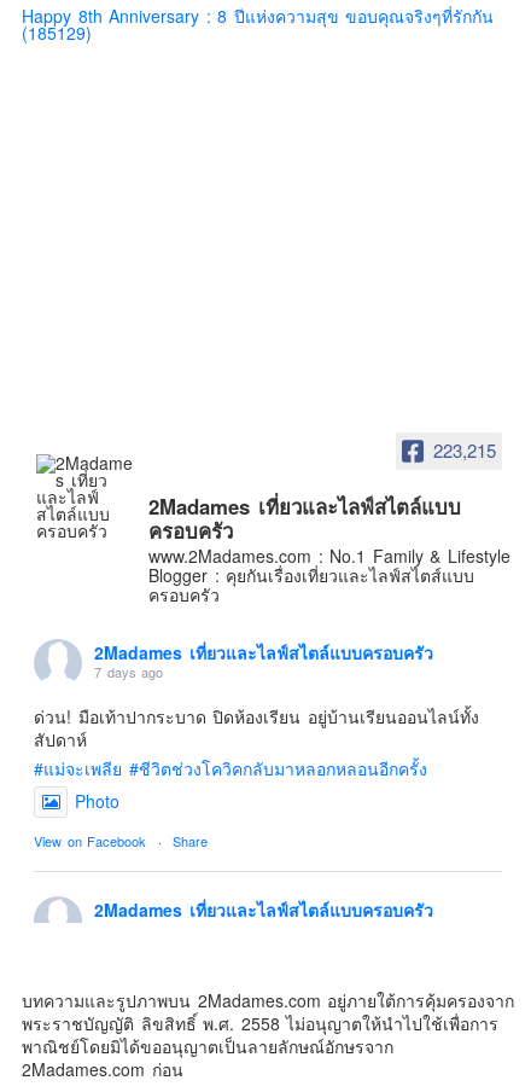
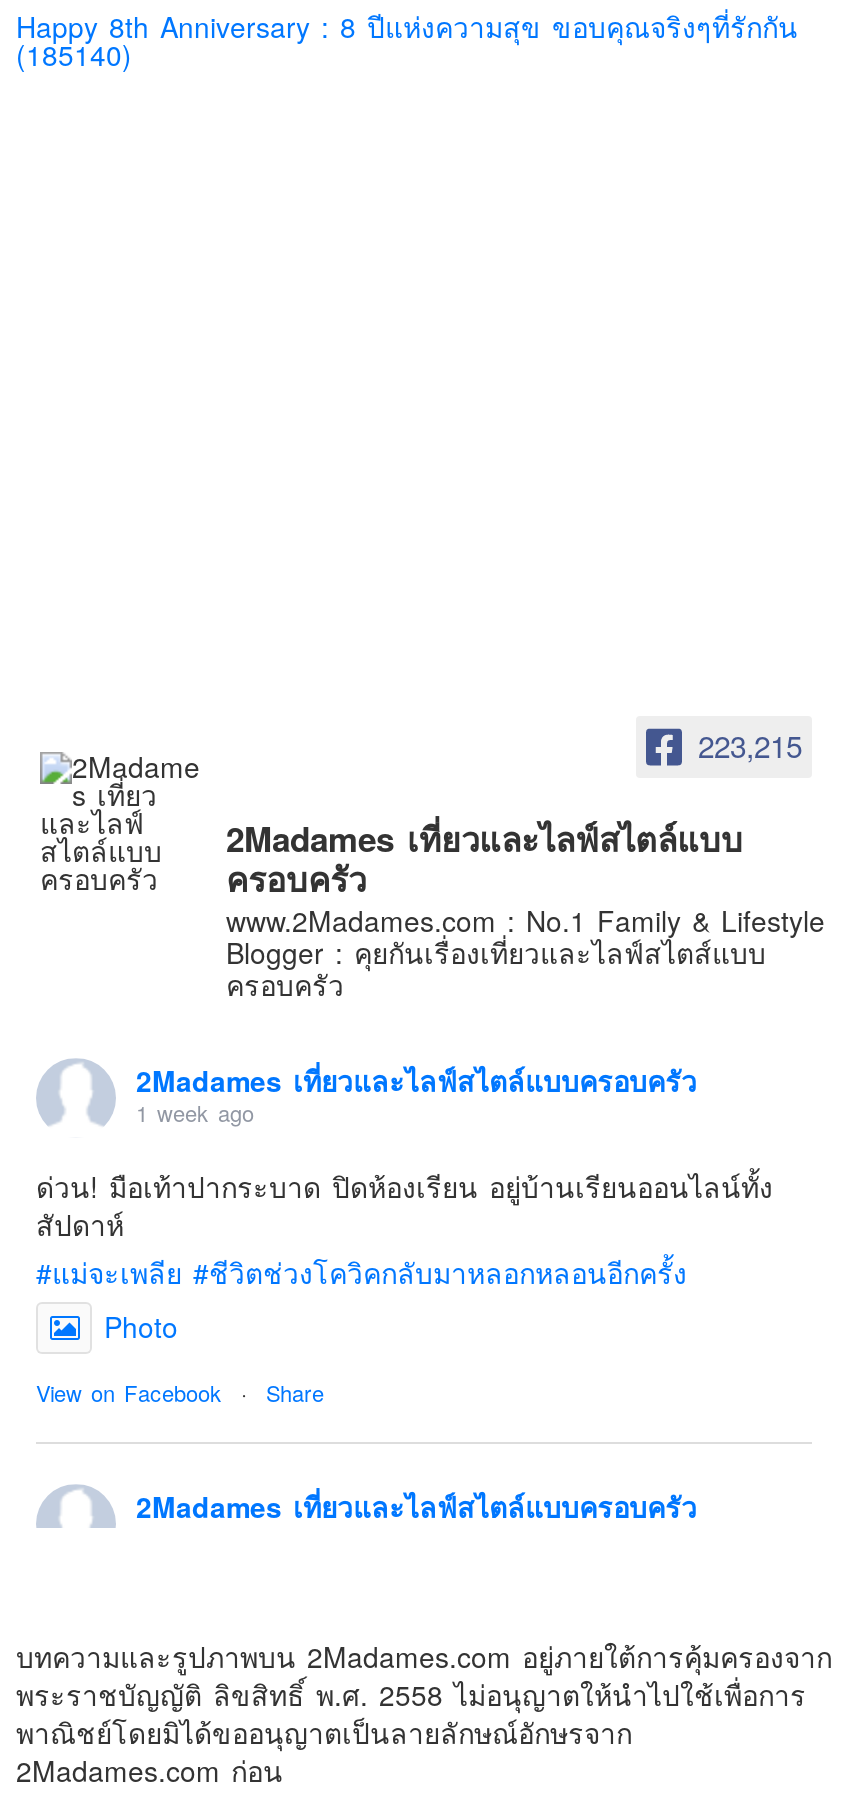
- (185129)
+ (185140)

- 7 days ago
+ 1 week ago
